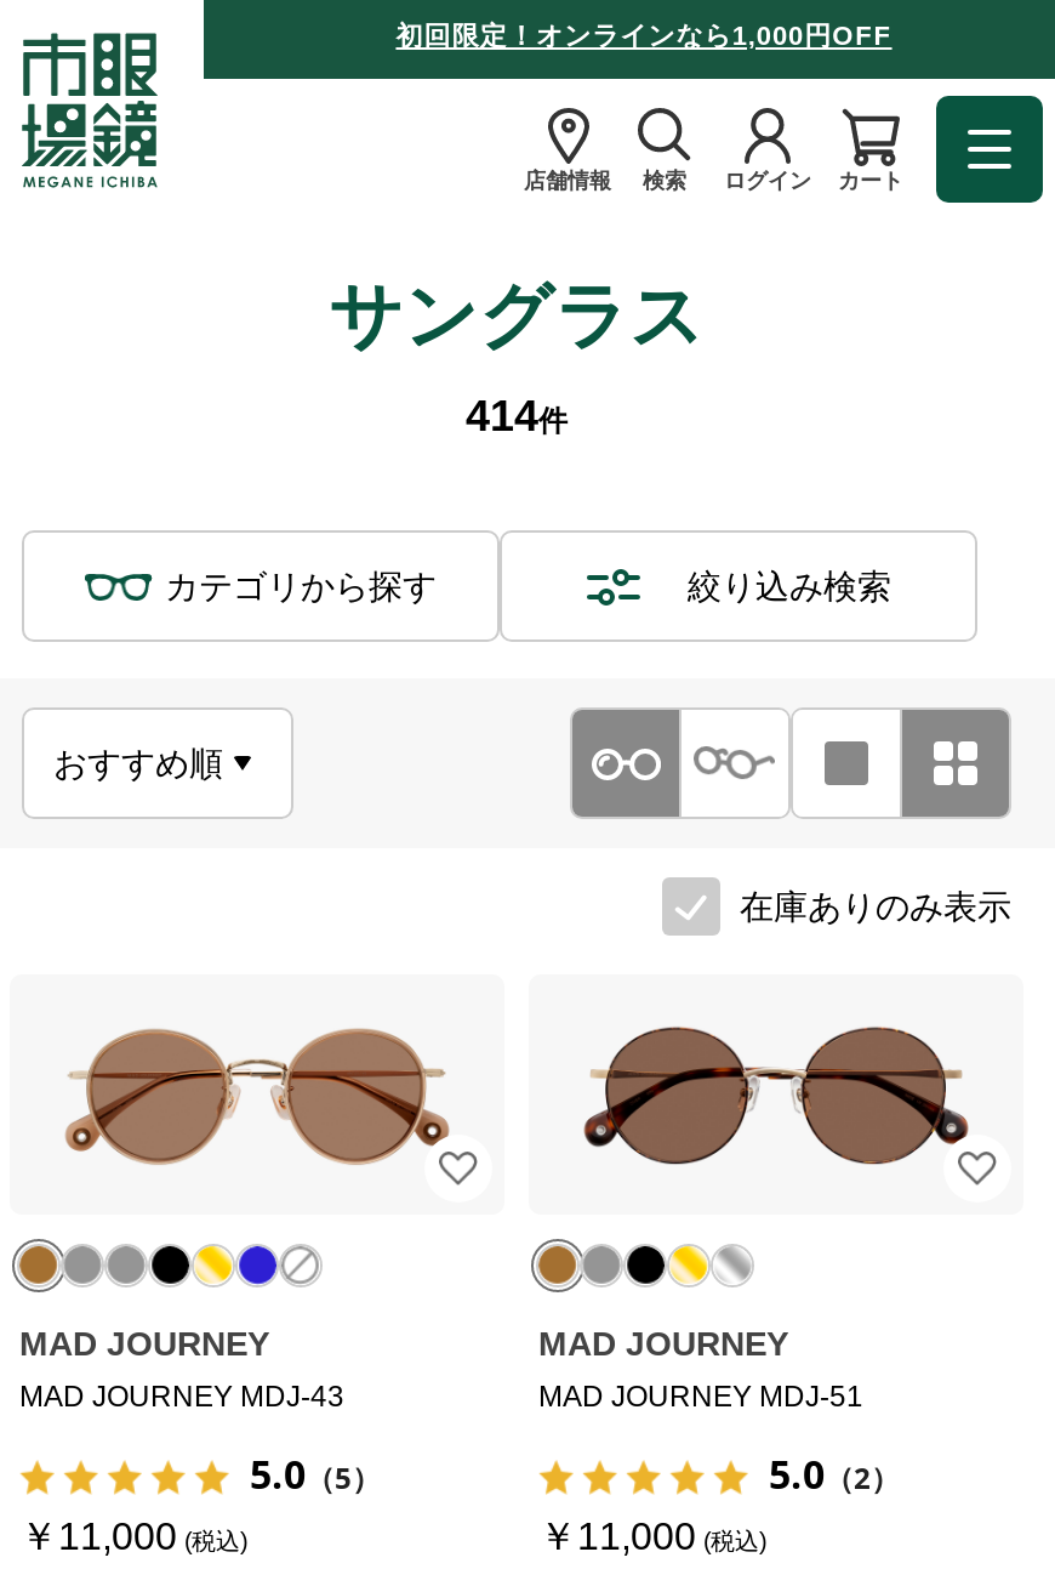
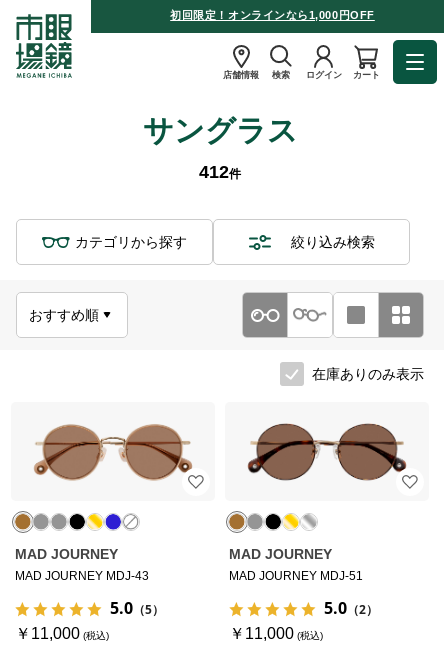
- 414件
+ 412件
